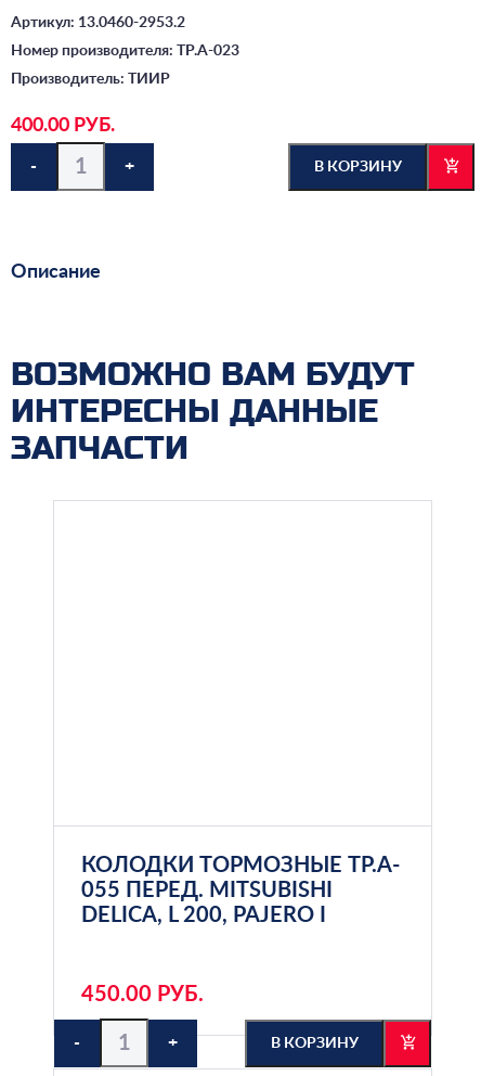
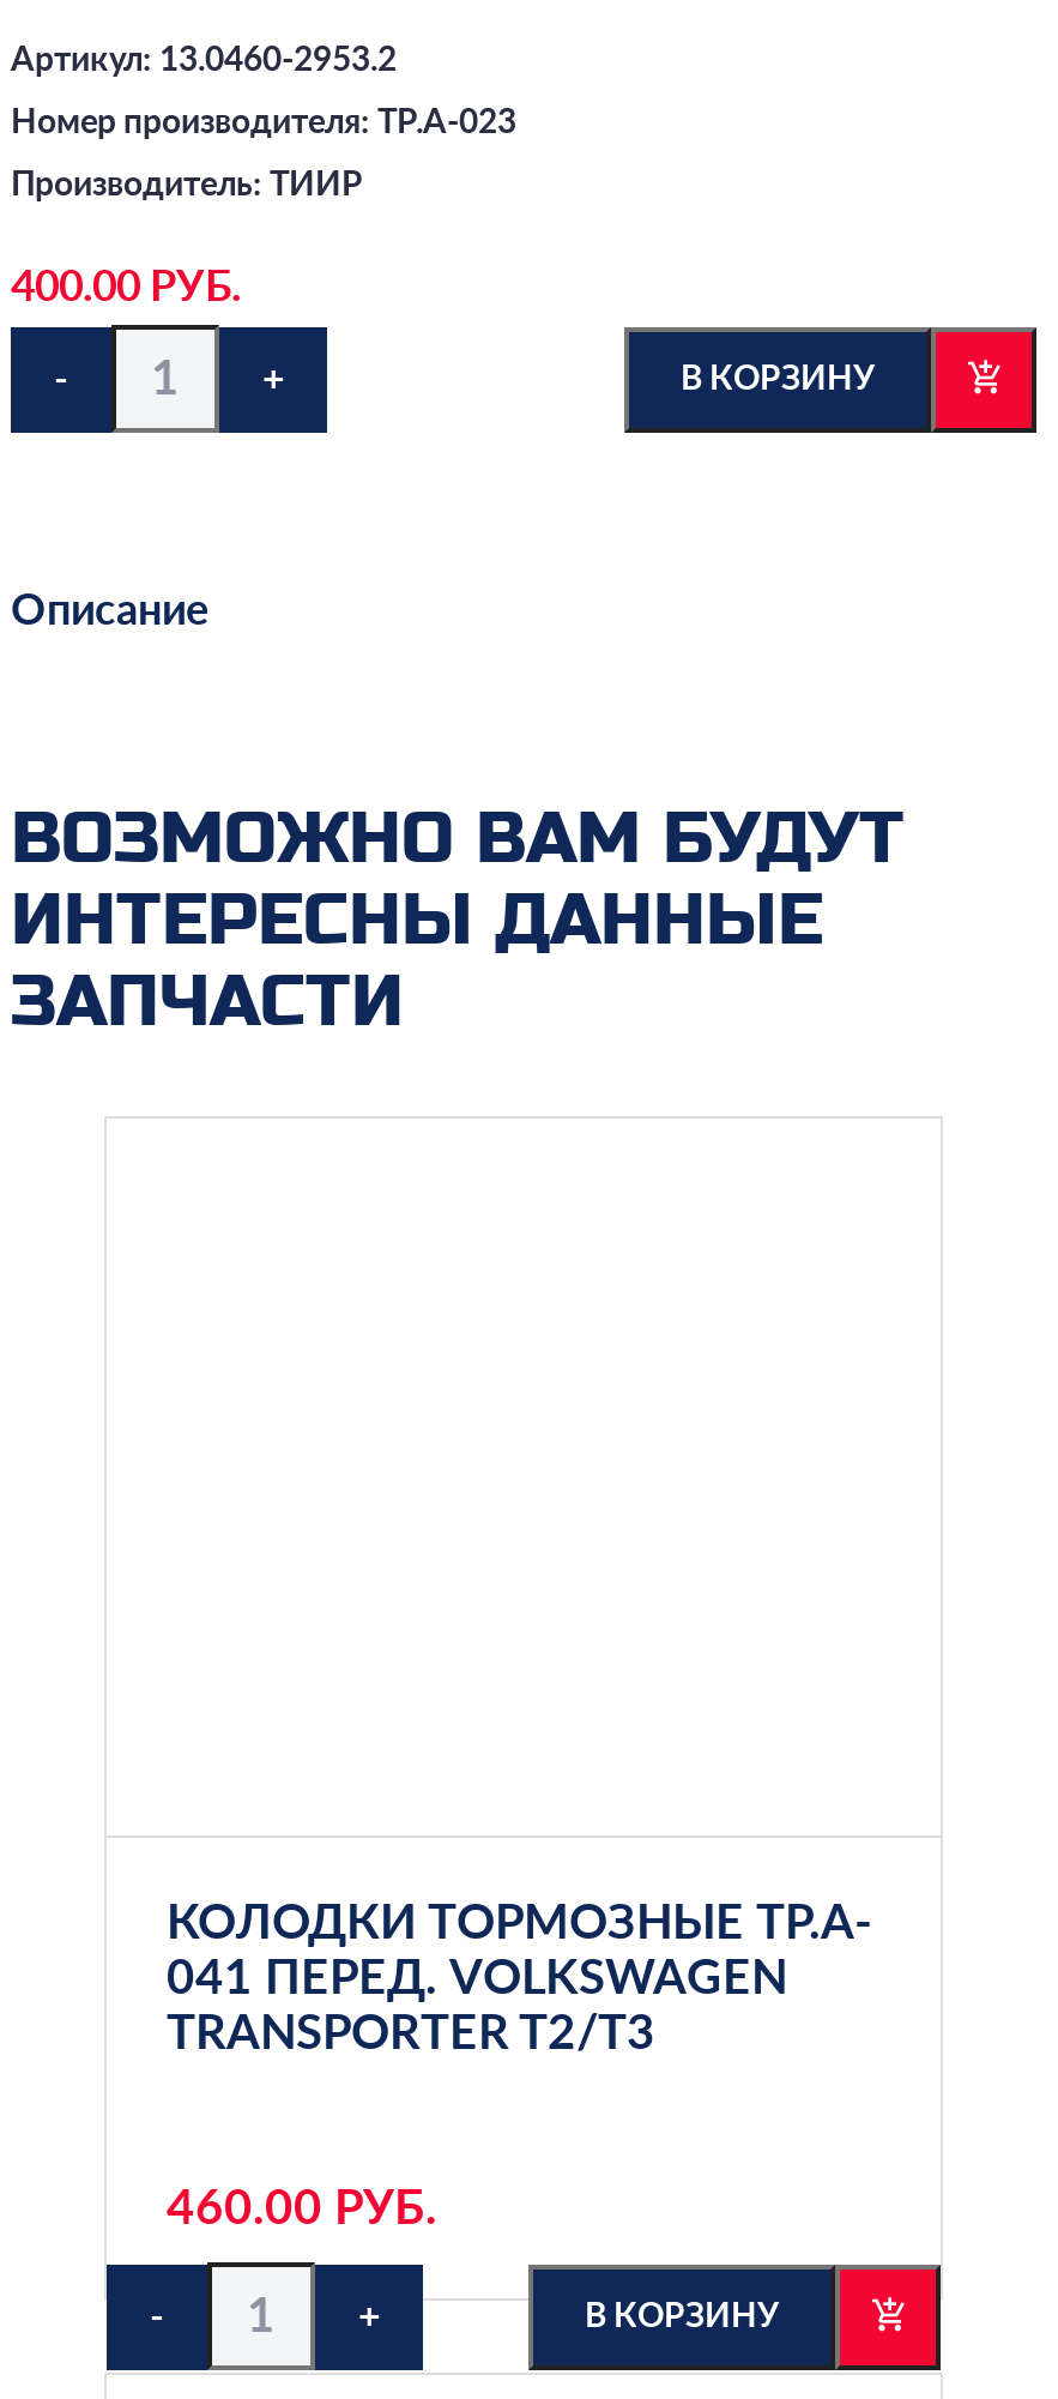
- 055 ПЕРЕД. MITSUBISHI
- DELICA, L 200, PAJERO I
+ 041 ПЕРЕД. VOLKSWAGEN
+ TRANSPORTER T2/T3

- 450.00 РУБ.
+ 460.00 РУБ.
